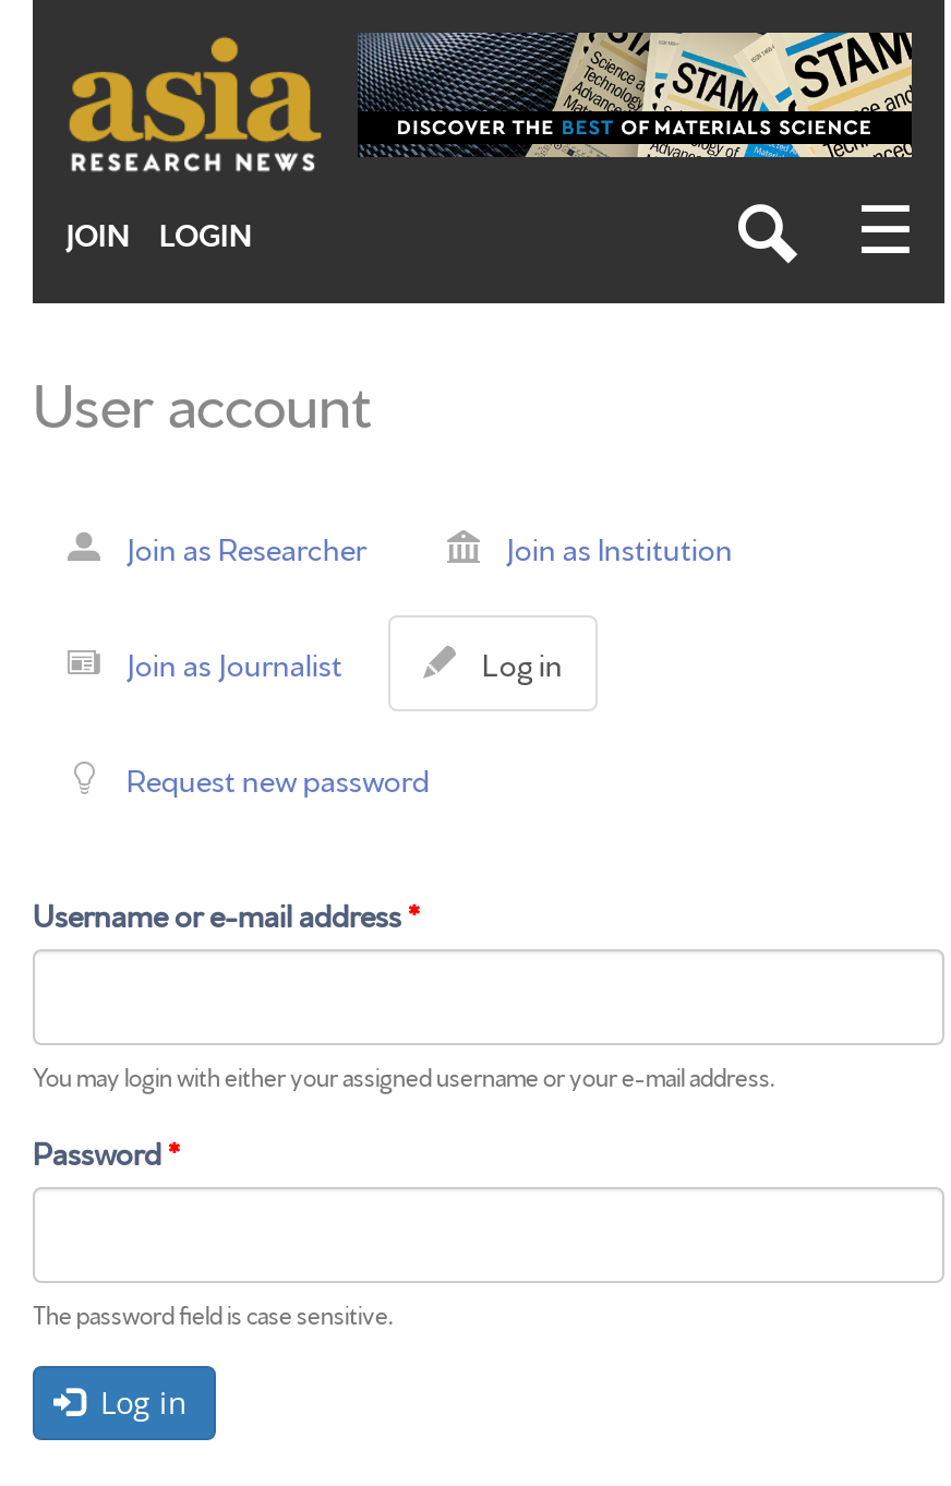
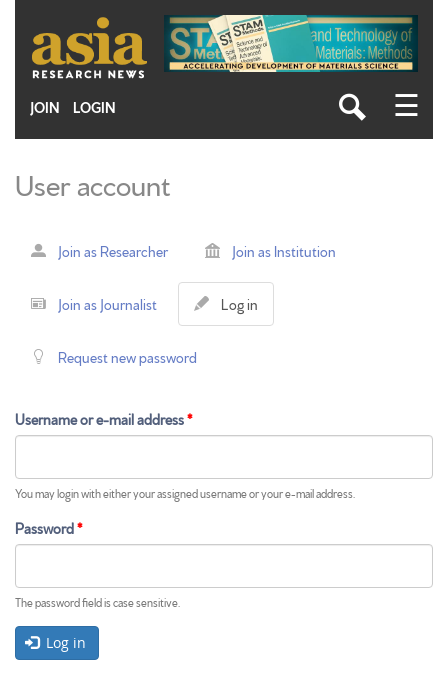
- [image]
+ [image]
